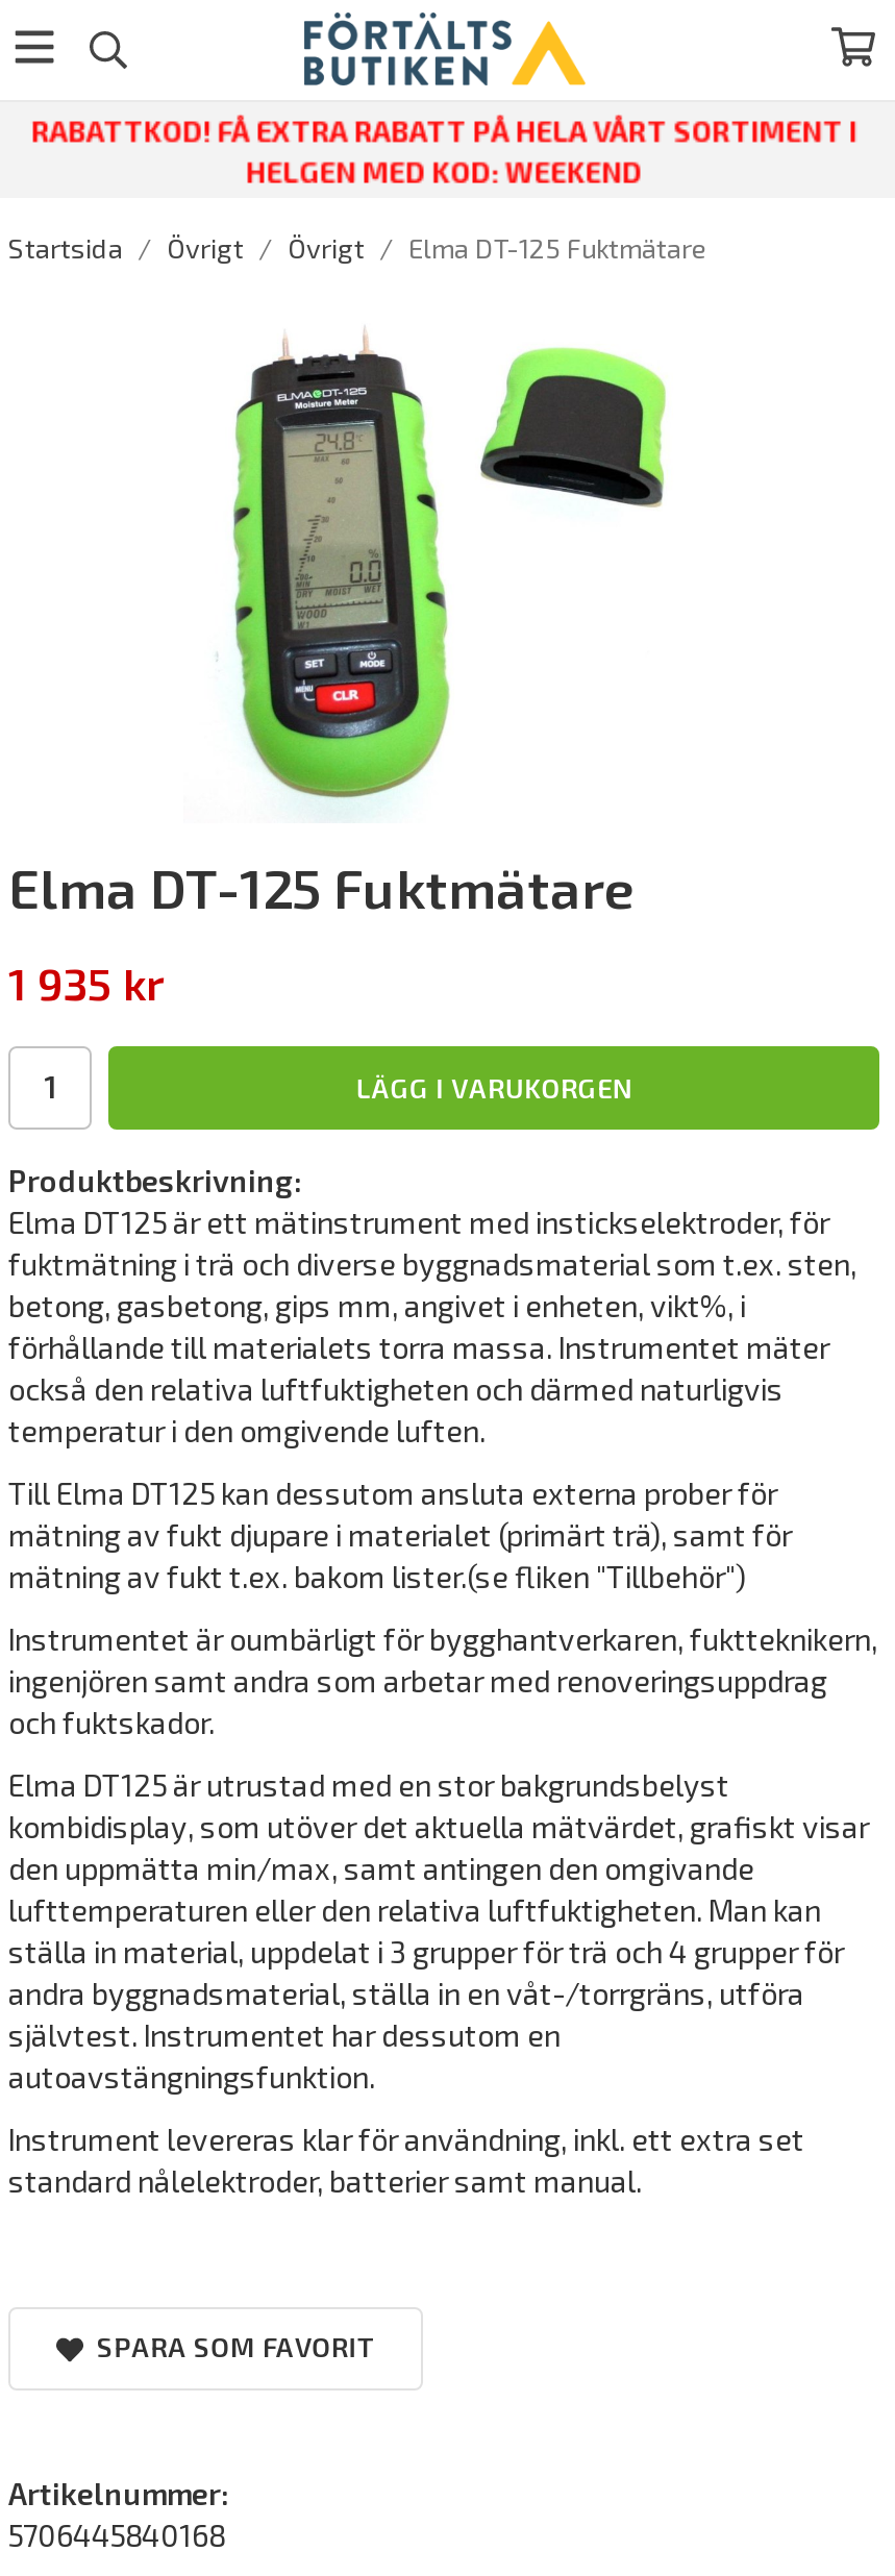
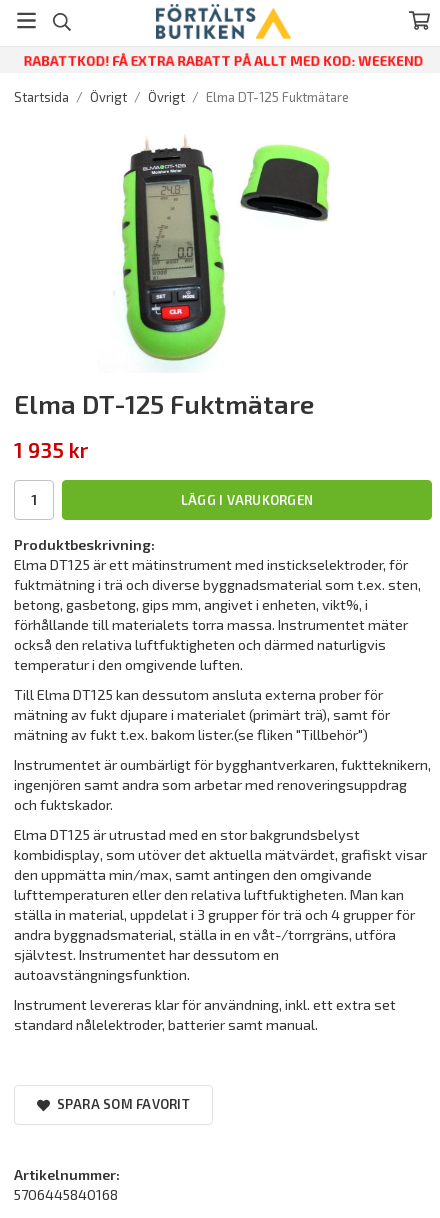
- RABATTKOD! FÅ EXTRA RABATT PÅ HELA VÅRT SORTIMENT I
- HELGEN MED KOD: WEEKEND
+ RABATTKOD! FÅ EXTRA RABATT PÅ ALLT MED KOD: WEEKEND
